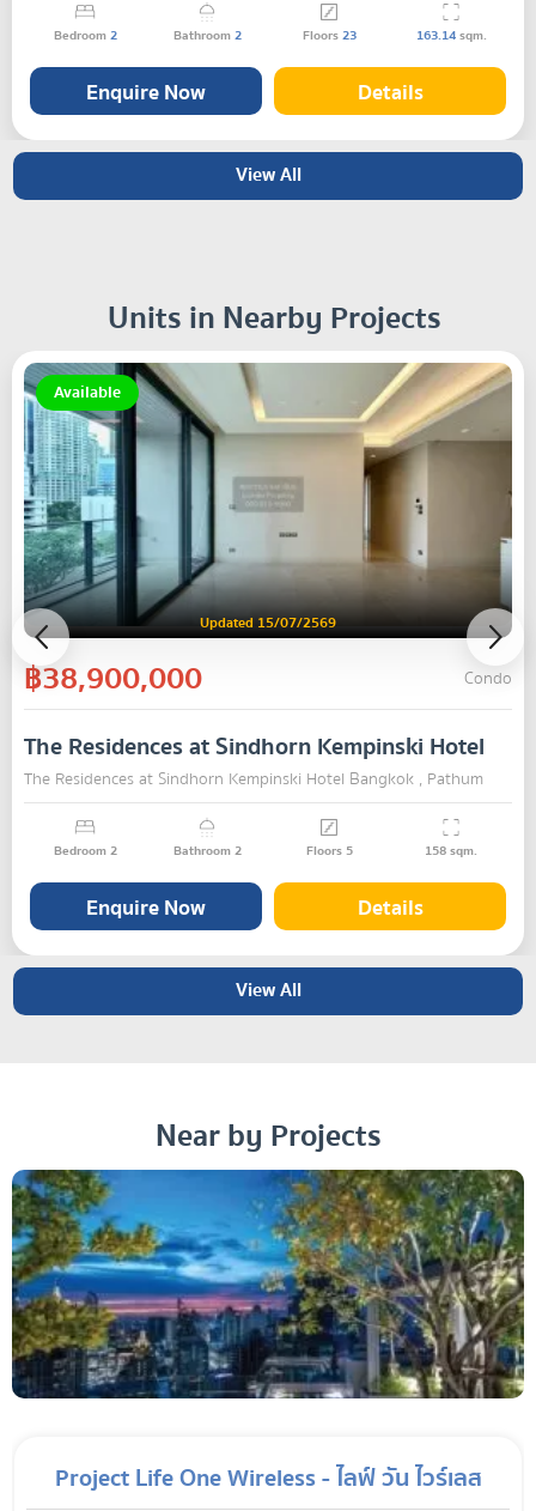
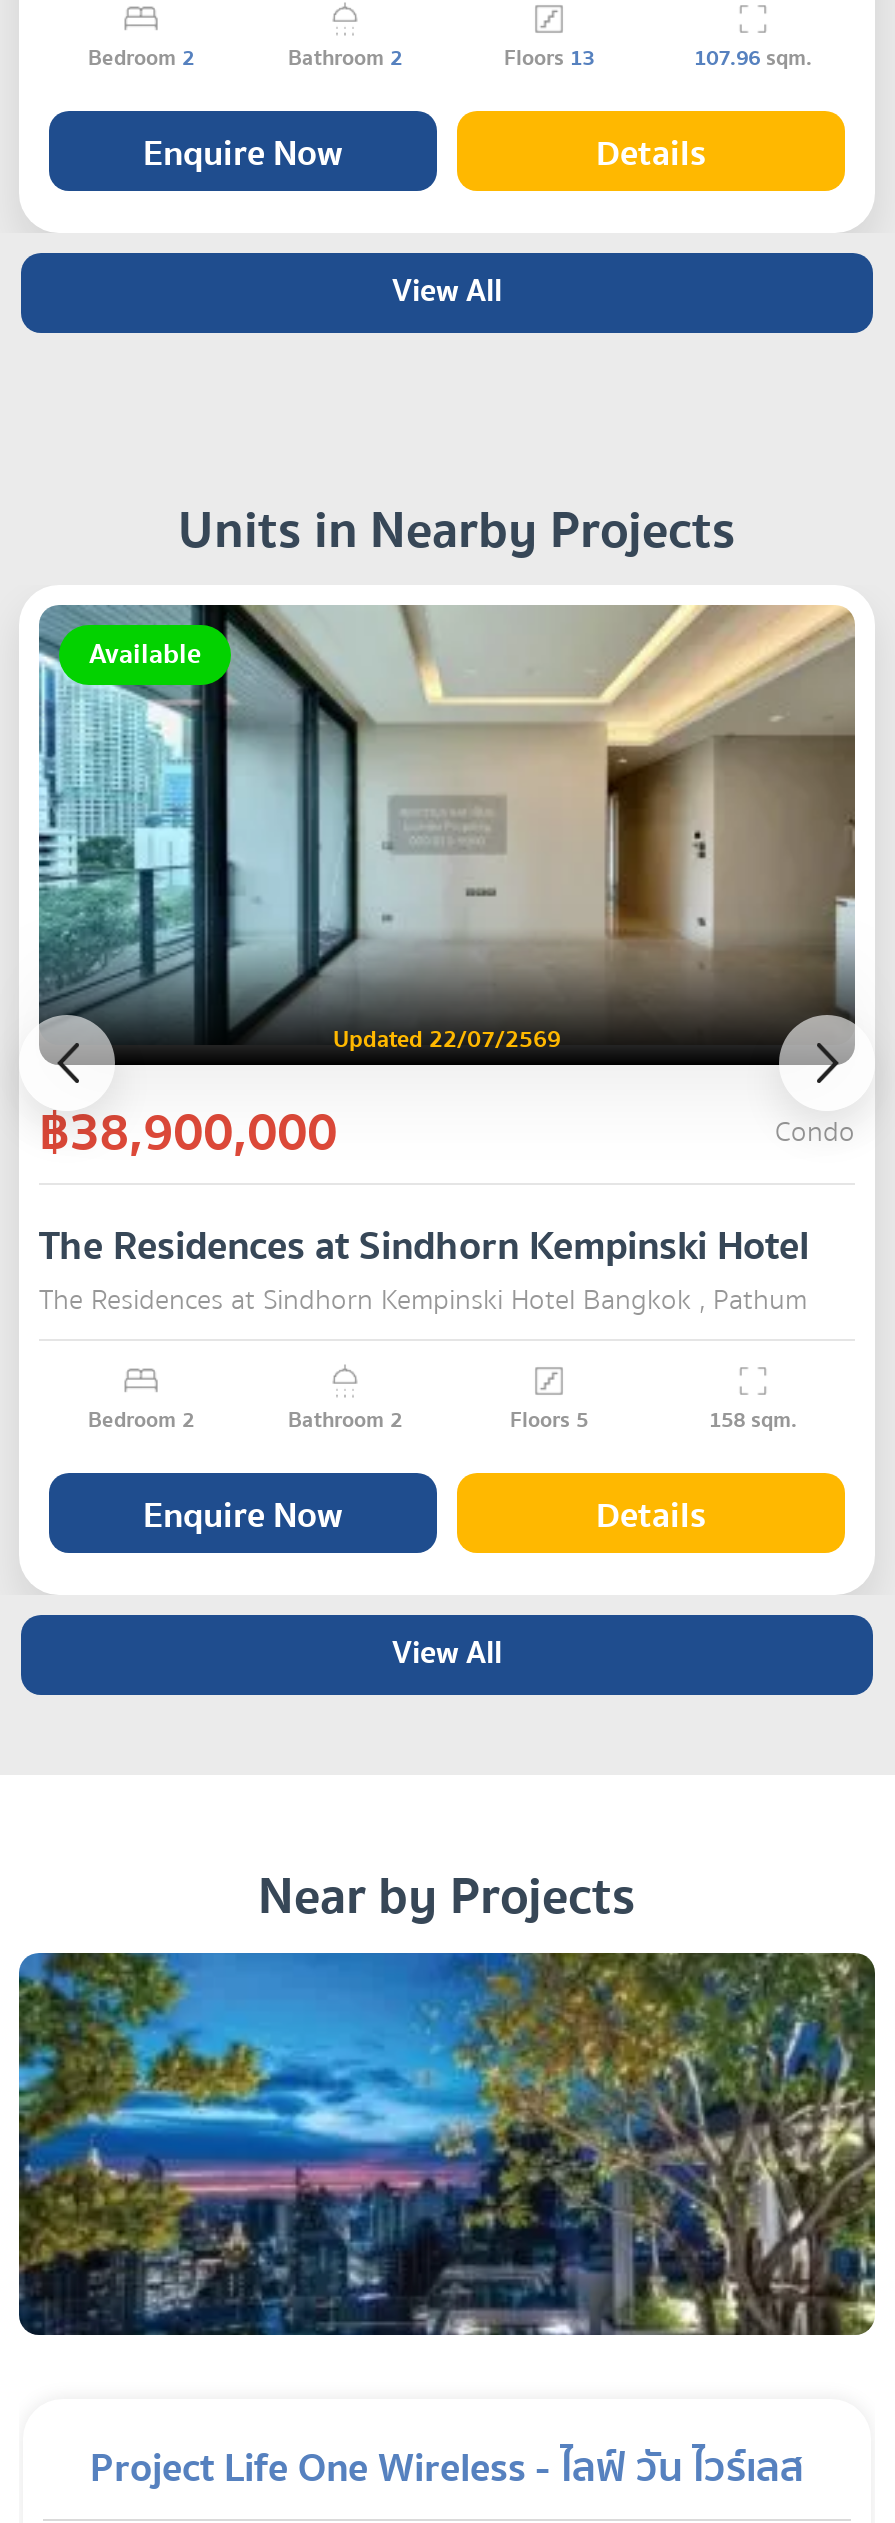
- Floors 23
+ Floors 13

- 163.14 sqm.
+ 107.96 sqm.

- Updated 15/07/2569
+ Updated 22/07/2569
